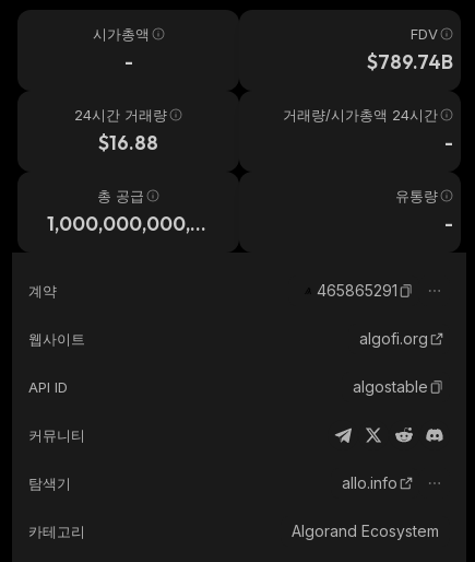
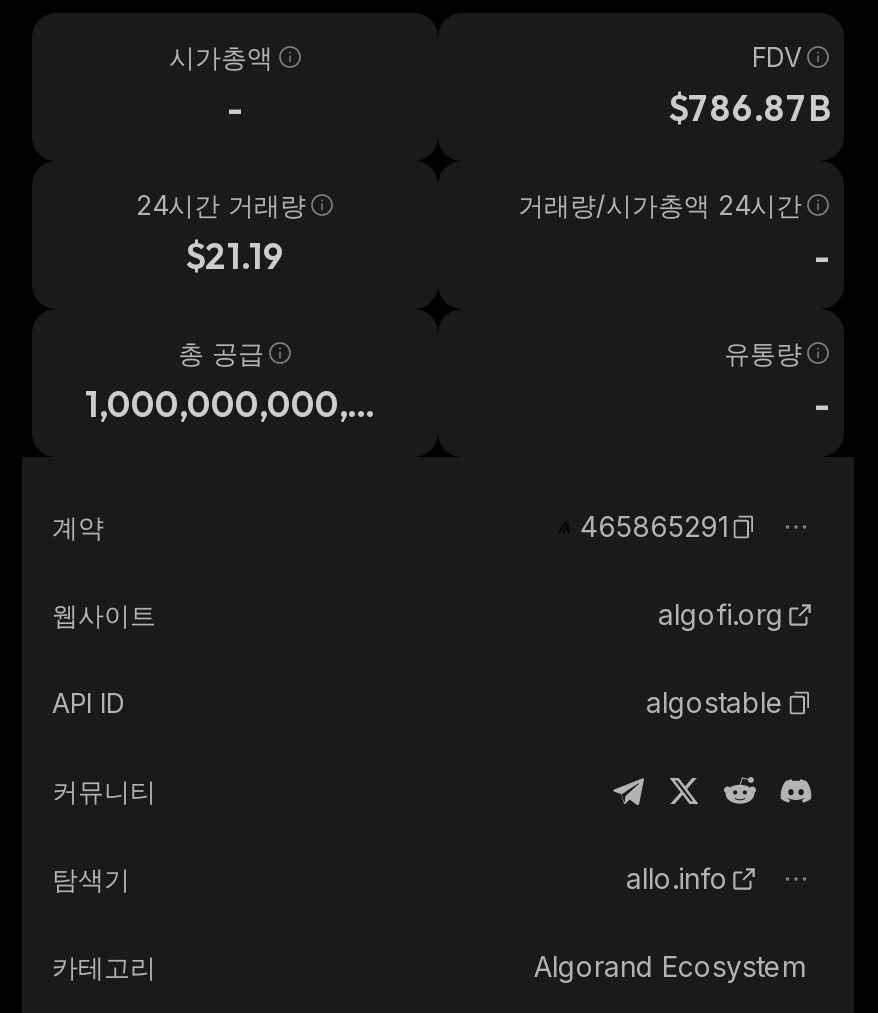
- $789.74B
+ $786.87B

- $16.88
+ $21.19
